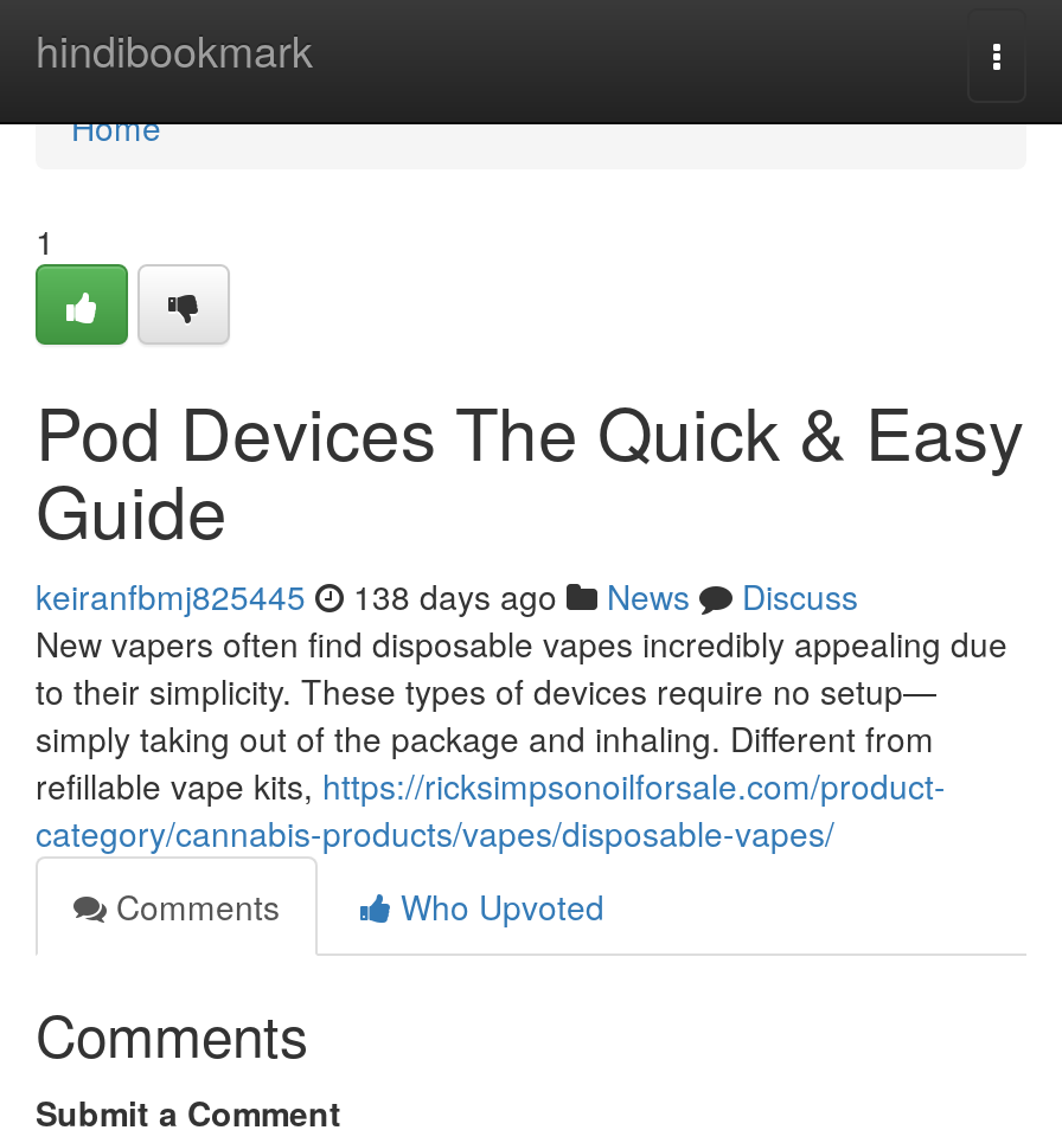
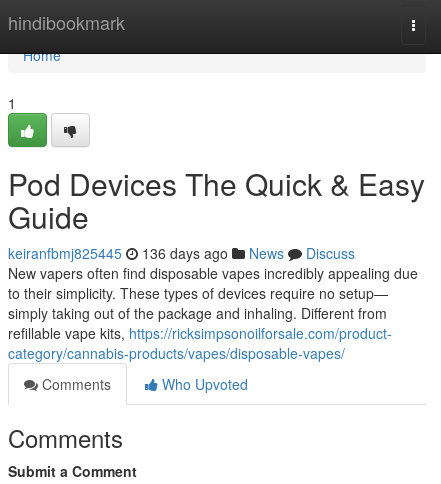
- keiranfbmj825445 138 days ago News Discuss
+ keiranfbmj825445 136 days ago News Discuss
